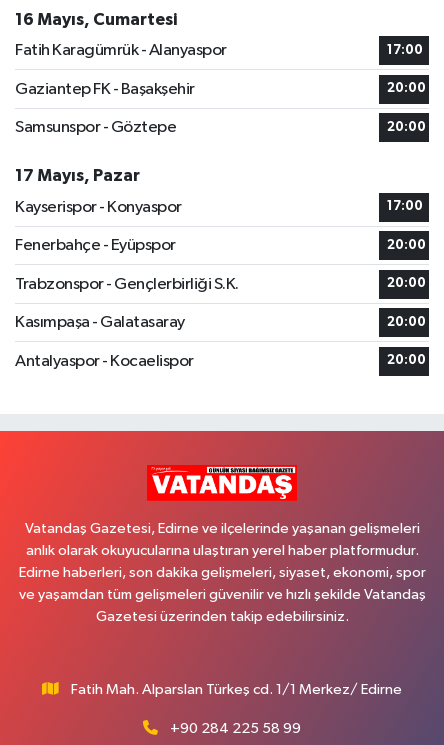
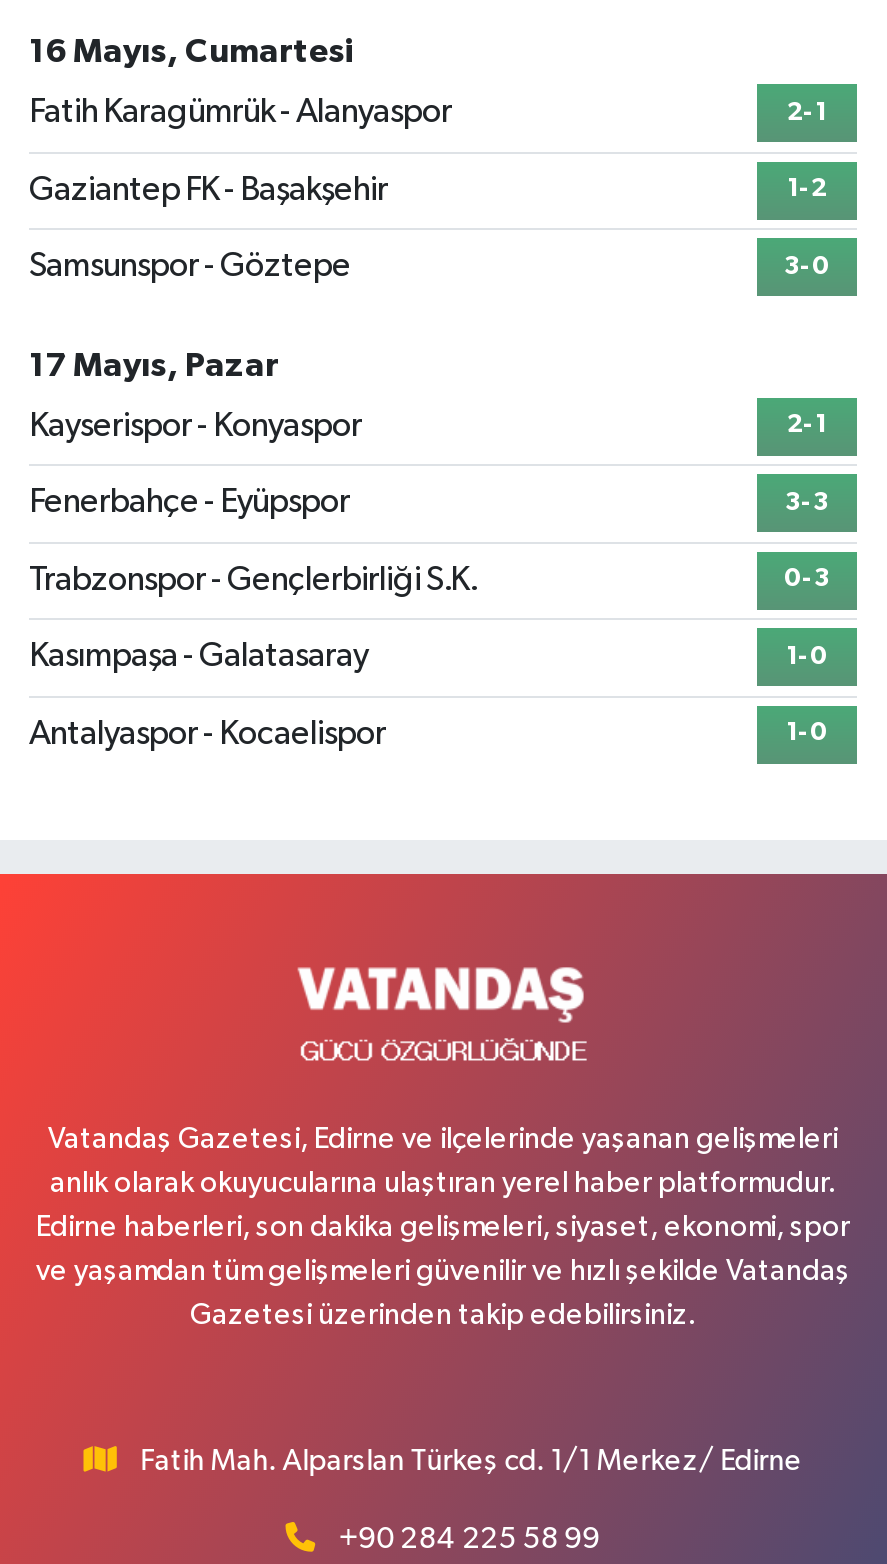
- 17:00
+ 2-1

- 20:00
+ 1-2

- 20:00
+ 3-0

- 17:00
+ 2-1

- 20:00
+ 3-3

- 20:00
+ 0-3

- 20:00
+ 1-0

- 20:00
+ 1-0

- [image]
+ [image]
